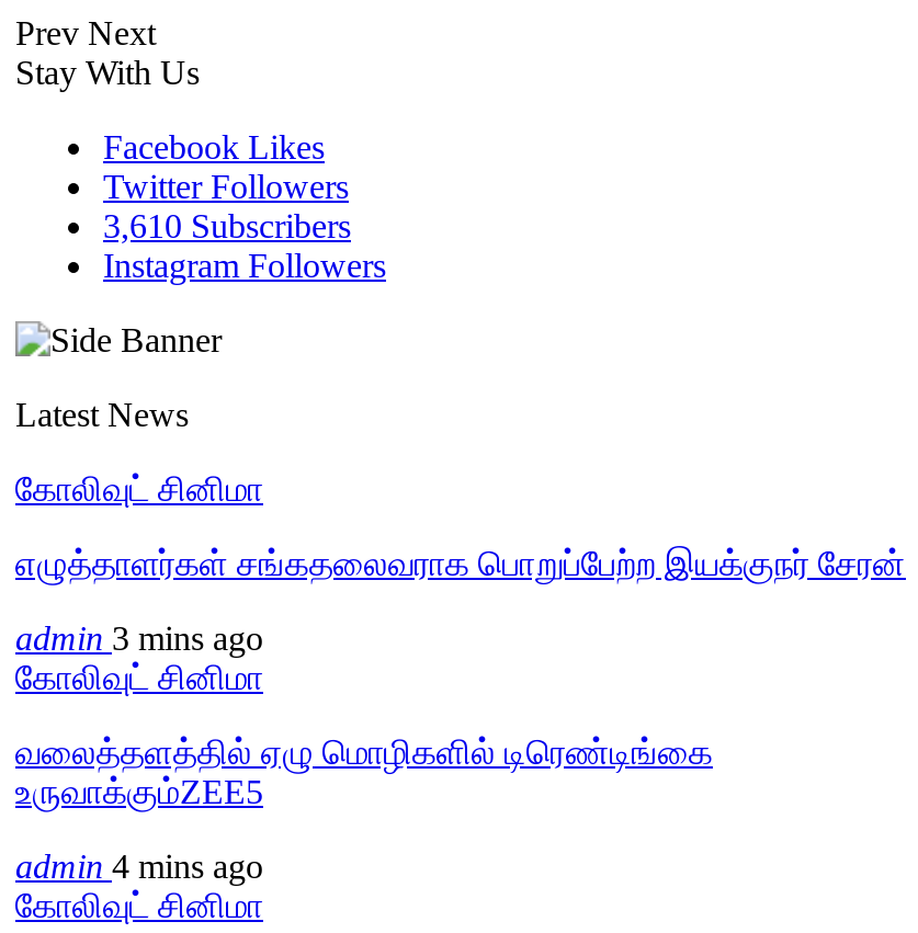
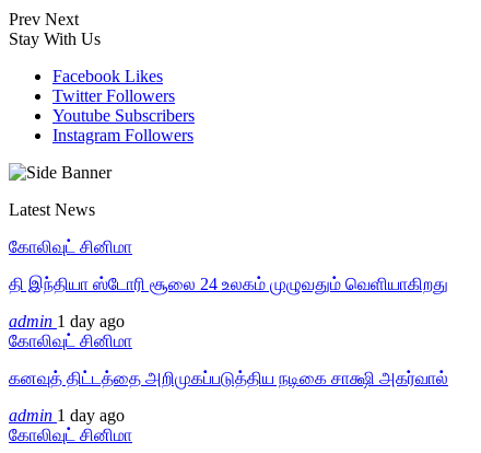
- 3,610 Subscribers
+ Youtube Subscribers

- எழுத்தாளர்கள் சங்கதலைவராக பொறுப்பேற்ற இயக்குநர் சேரன்
+ தி இந்தியா ஸ்டோரி சூலை 24 உலகம் முழுவதும் வெளியாகிறது

- admin 3 mins ago
+ admin 1 day ago

- வலைத்தளத்தில் ஏழு மொழிகளில் டிரெண்டிங்கை
- உருவாக்கும்ZEE5
+ கனவுத் திட்டத்தை அறிமுகப்படுத்திய நடிகை சாக்ஷி அகர்வால்

- admin 4 mins ago
+ admin 1 day ago
